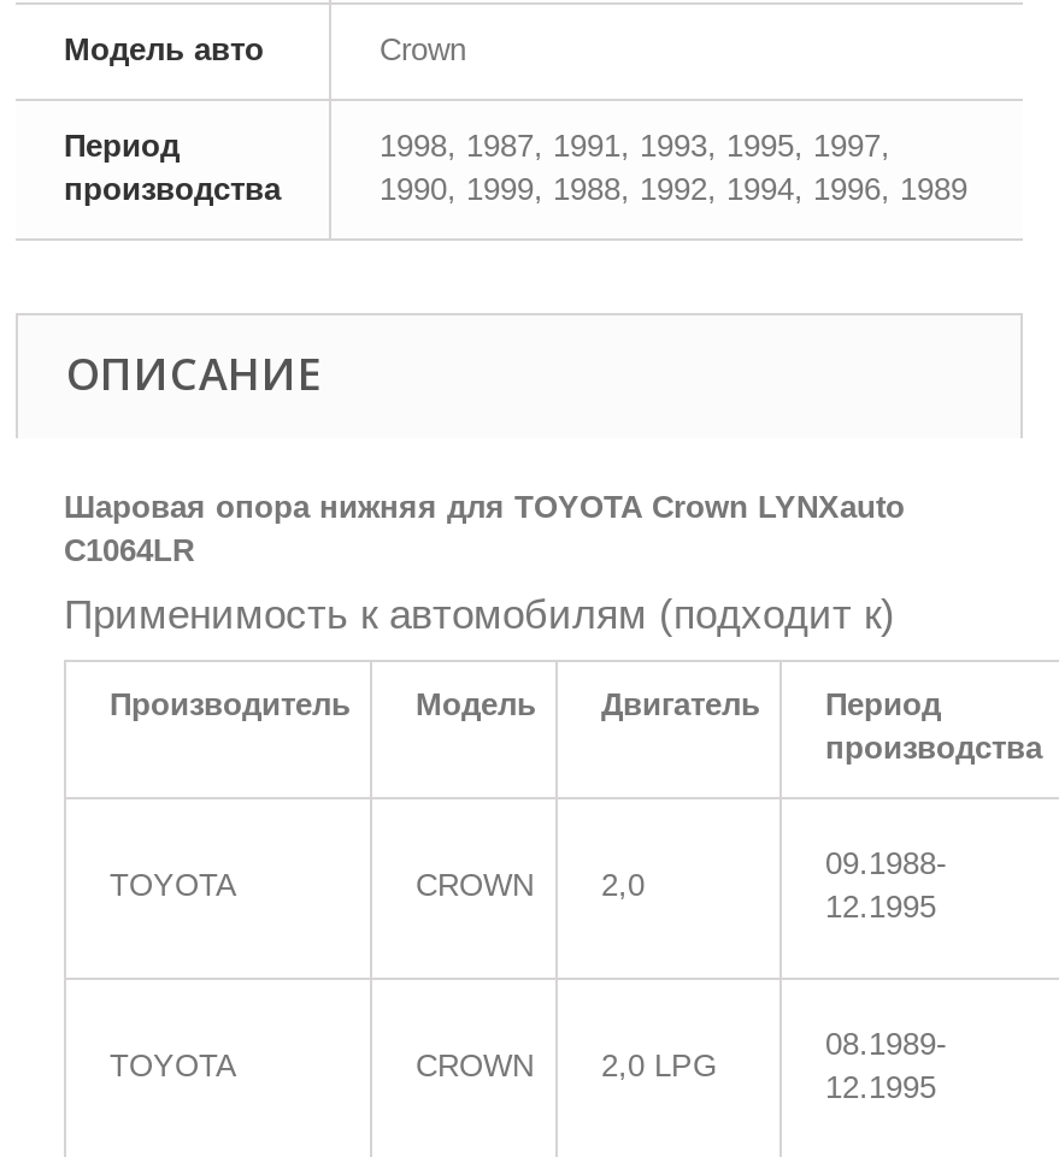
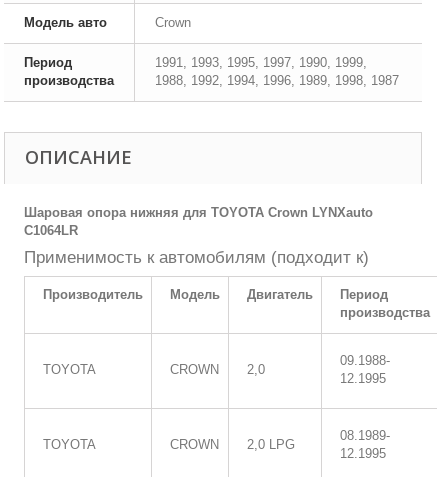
- 1998, 1987, 1991, 1993, 1995, 1997,
+ 1991, 1993, 1995, 1997, 1990, 1999,

- 1990, 1999, 1988, 1992, 1994, 1996, 1989
+ 1988, 1992, 1994, 1996, 1989, 1998, 1987
